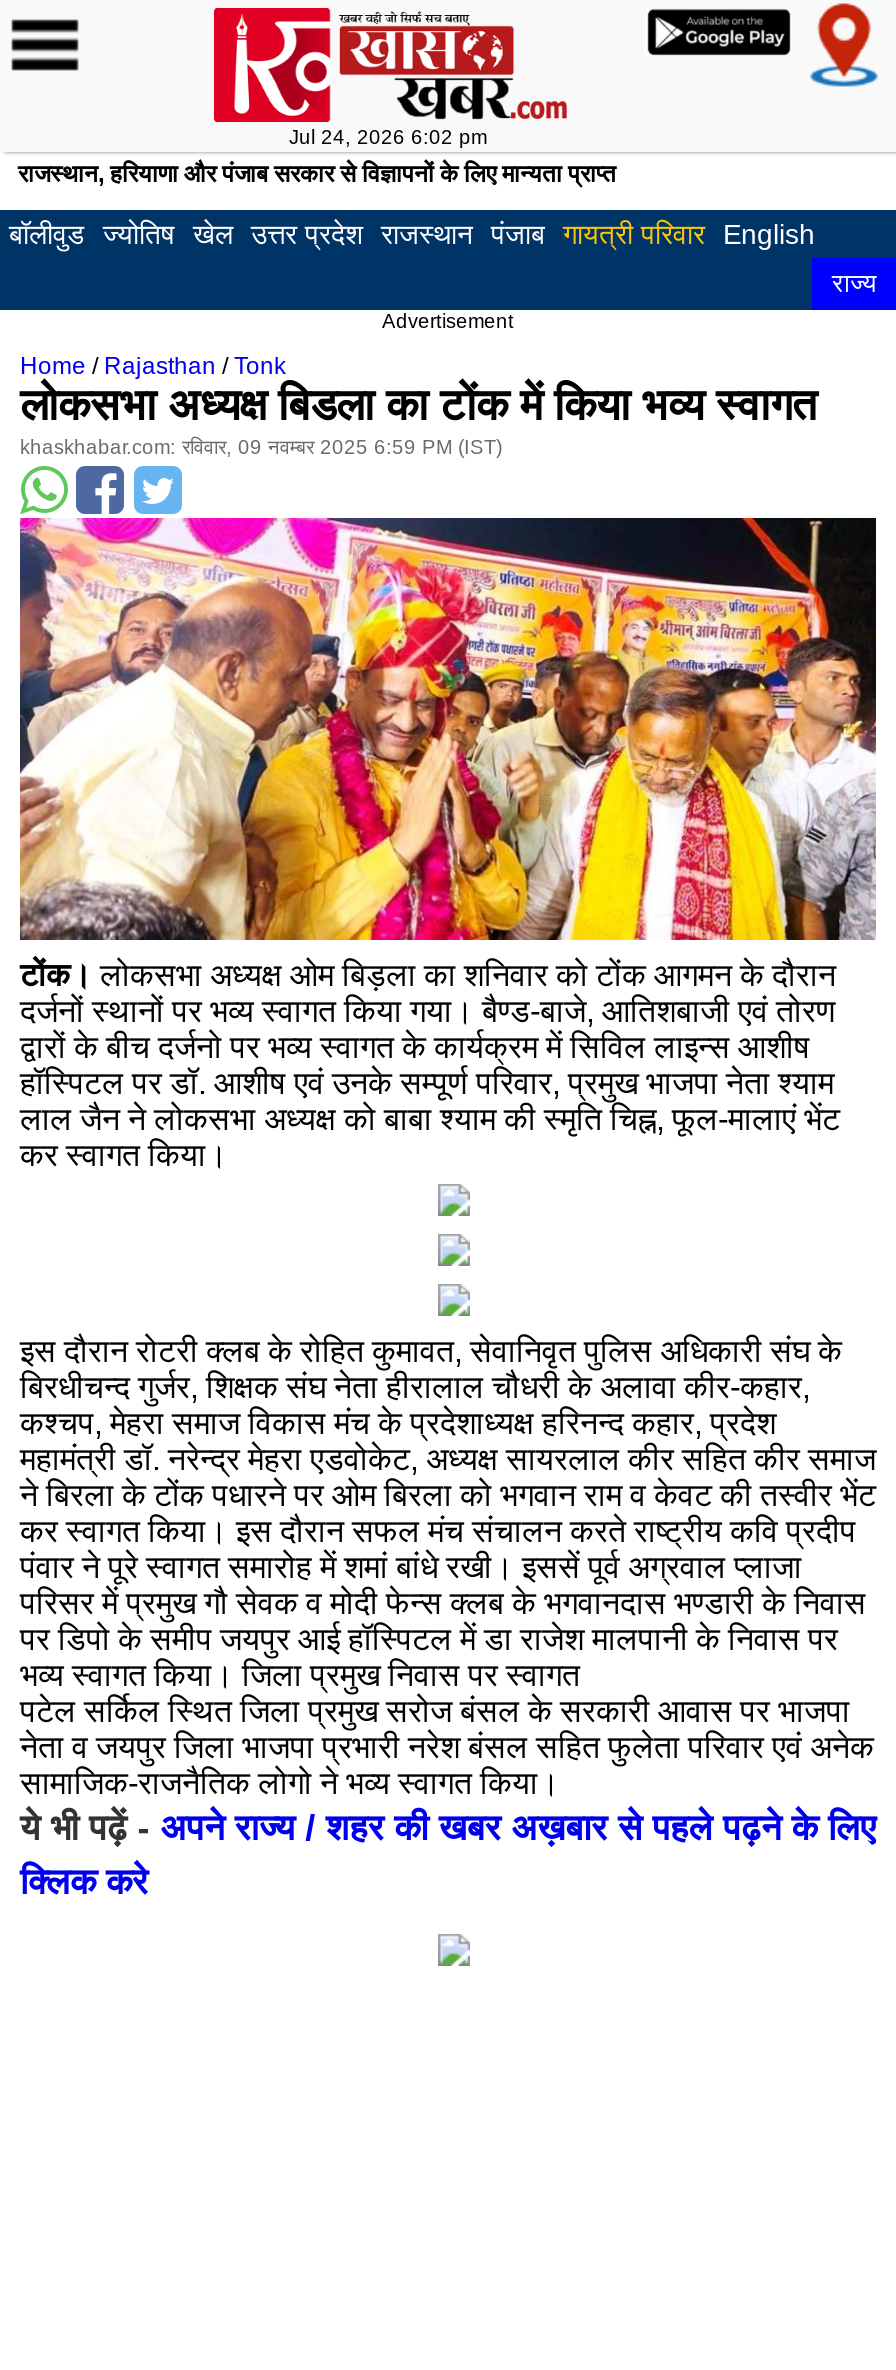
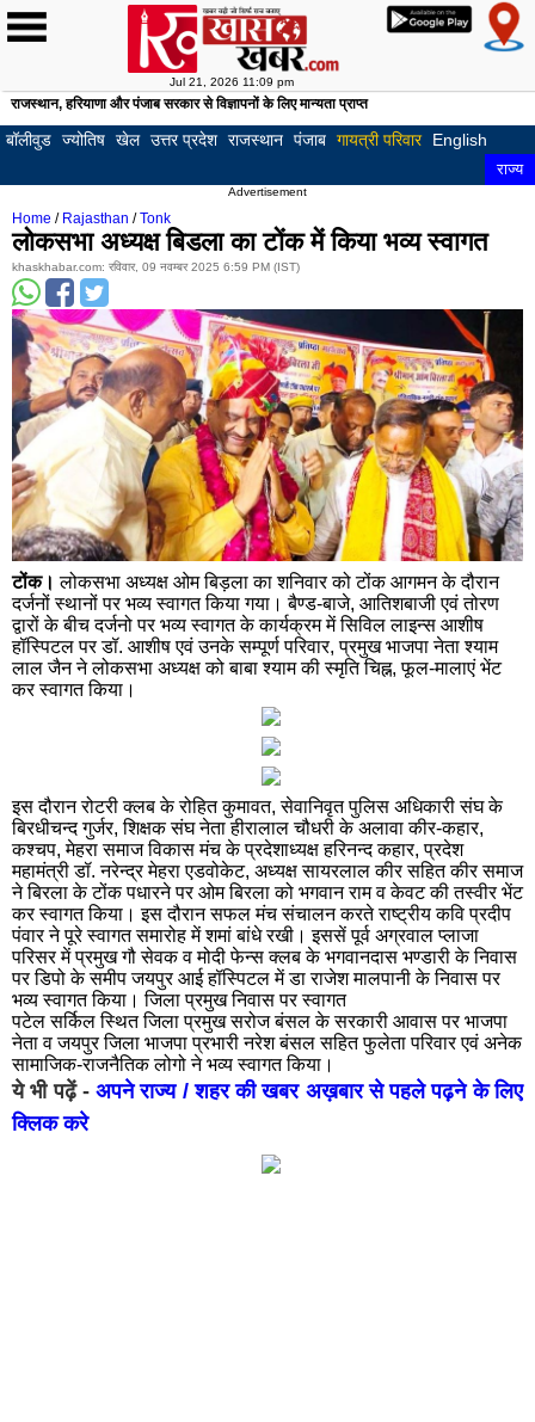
- Jul 24, 2026 6:02 pm
+ Jul 21, 2026 11:09 pm
